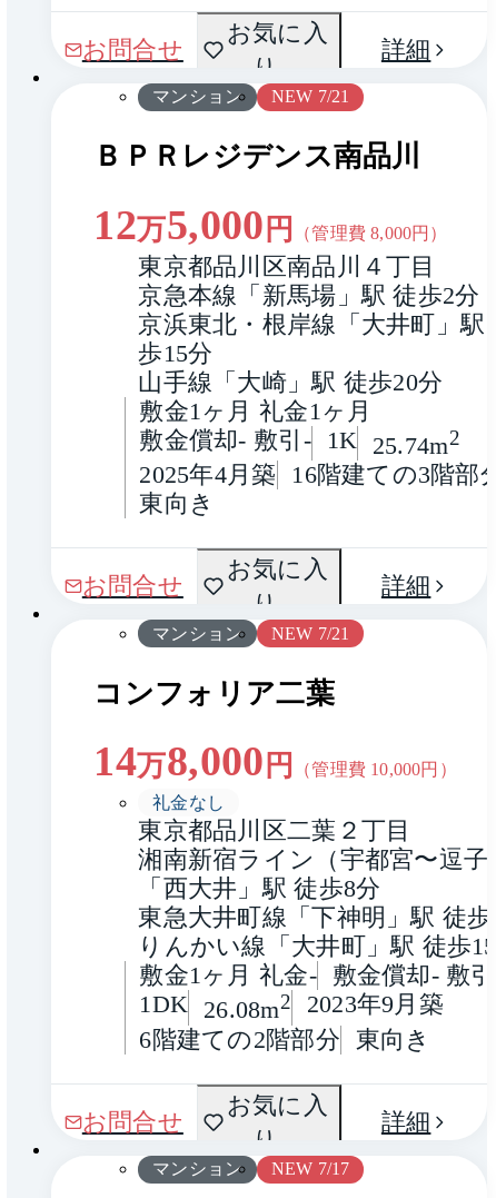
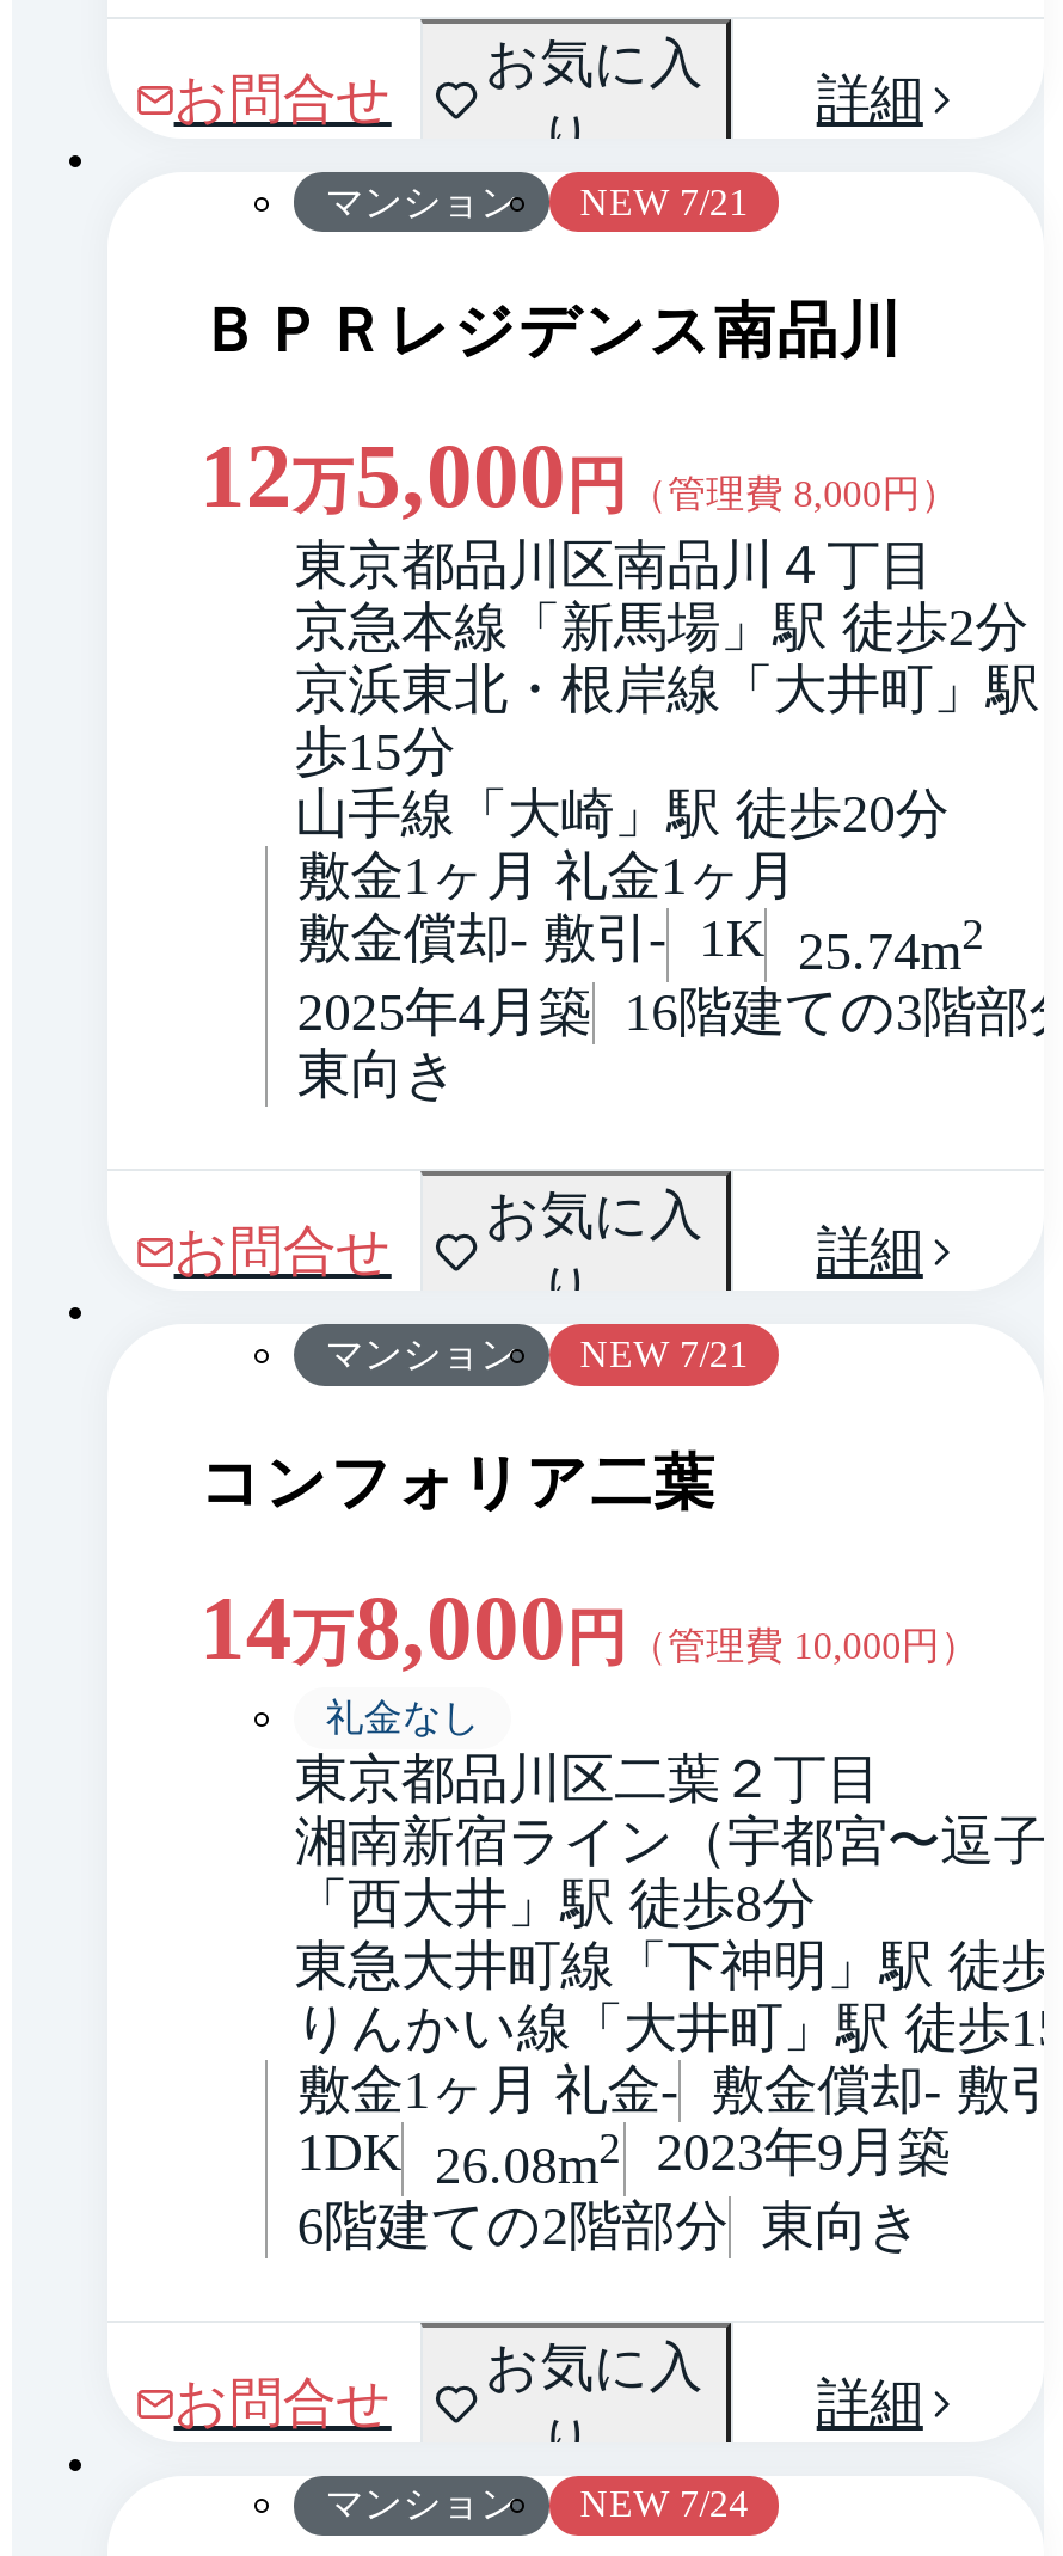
- マンション NEW 7/17
+ マンション NEW 7/24
